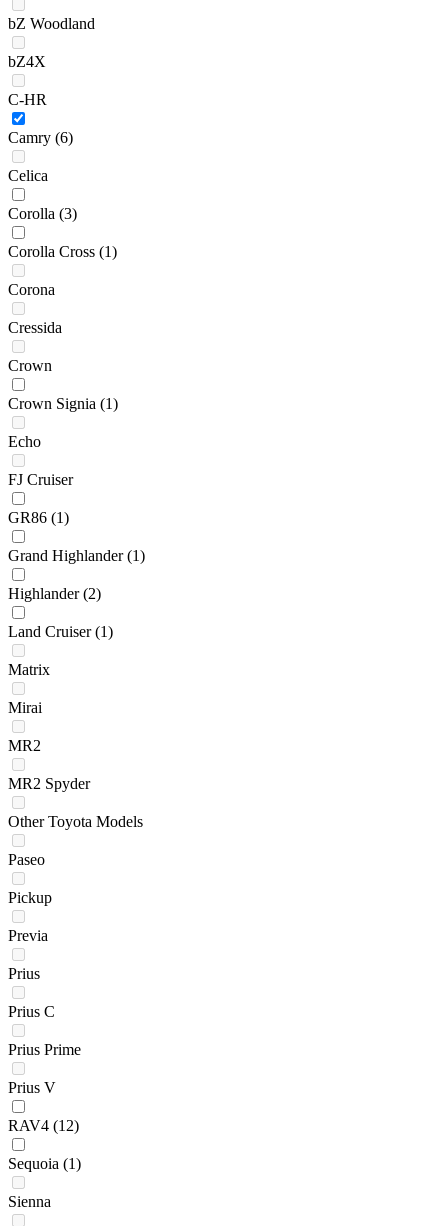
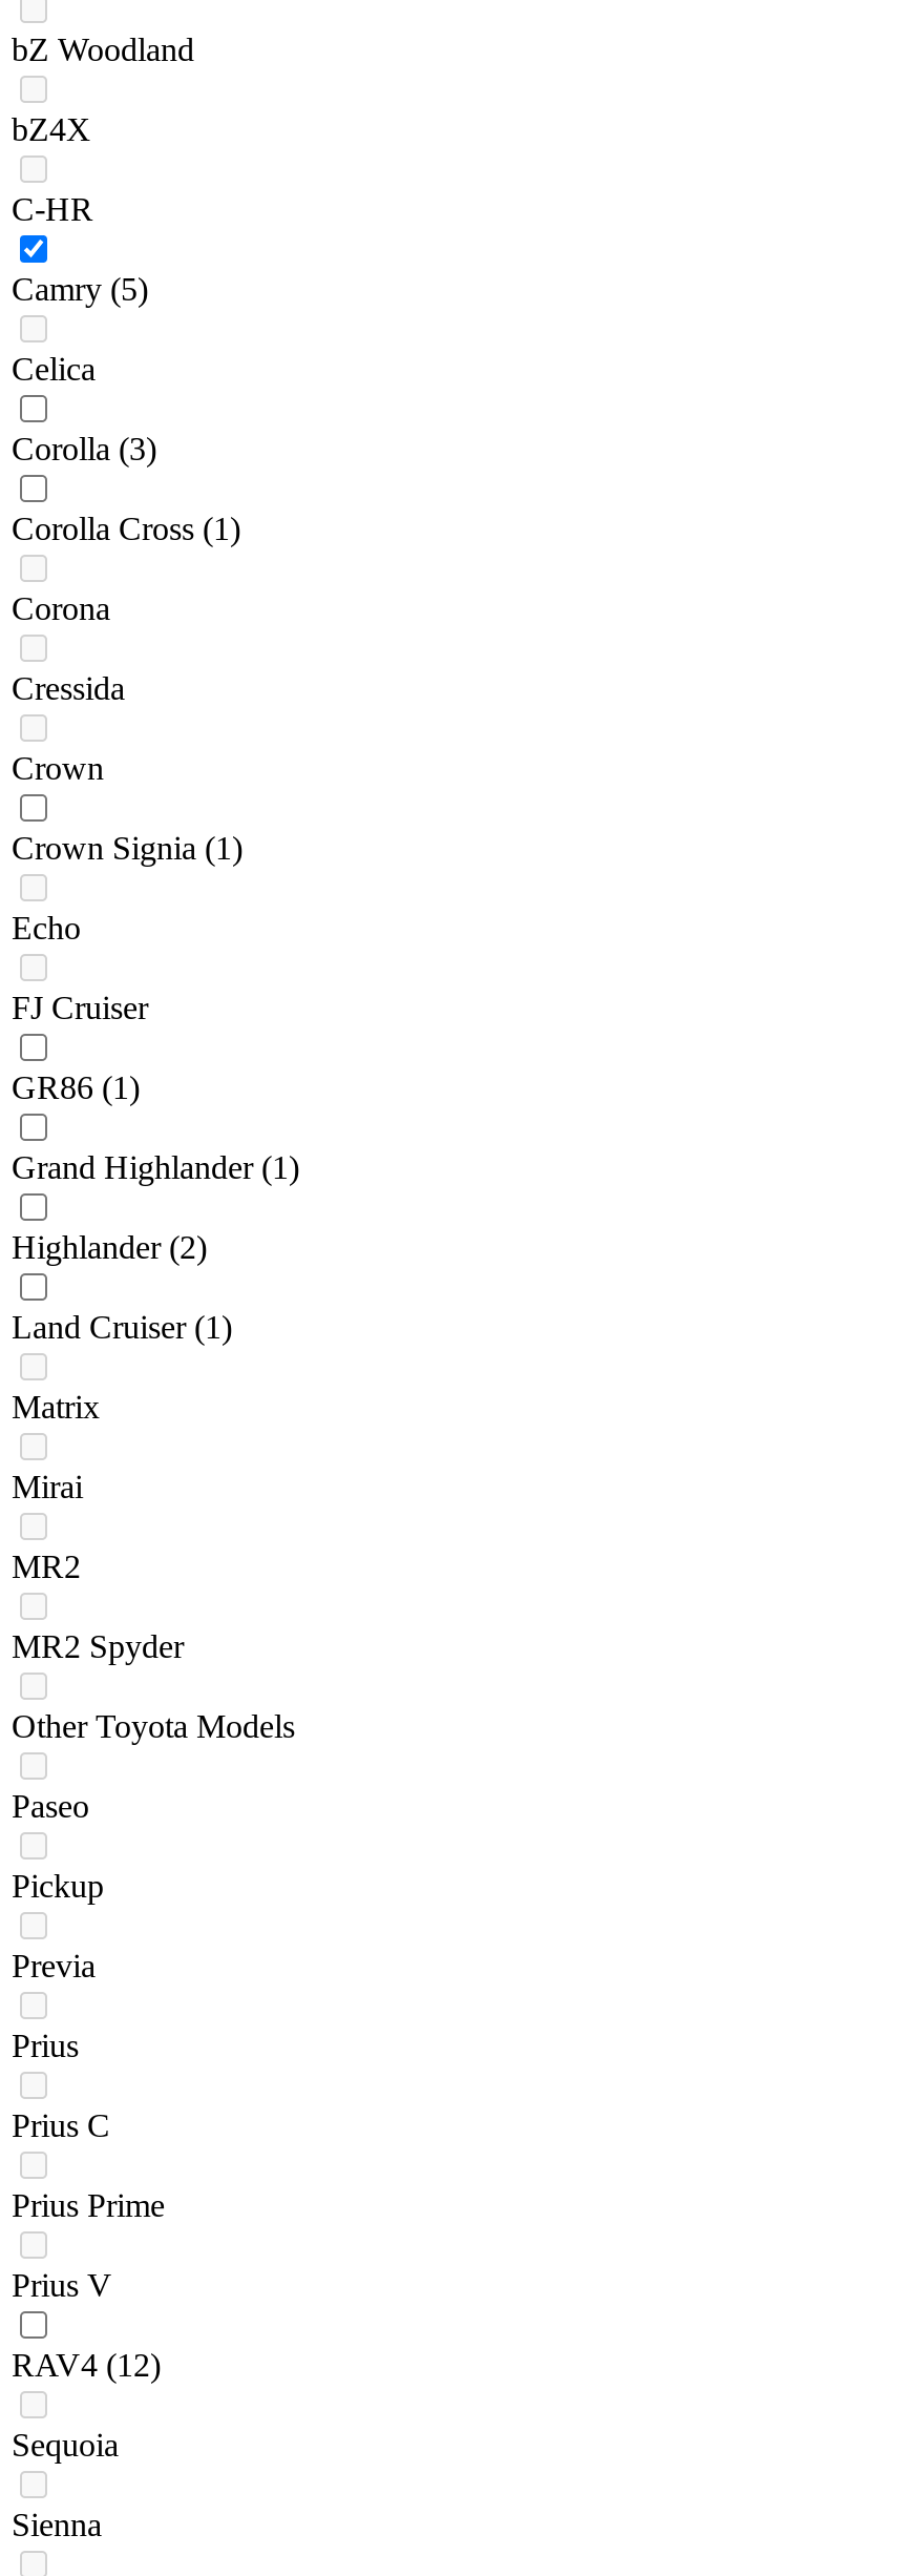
- Camry (6)
+ Camry (5)

- Sequoia (1)
+ Sequoia
